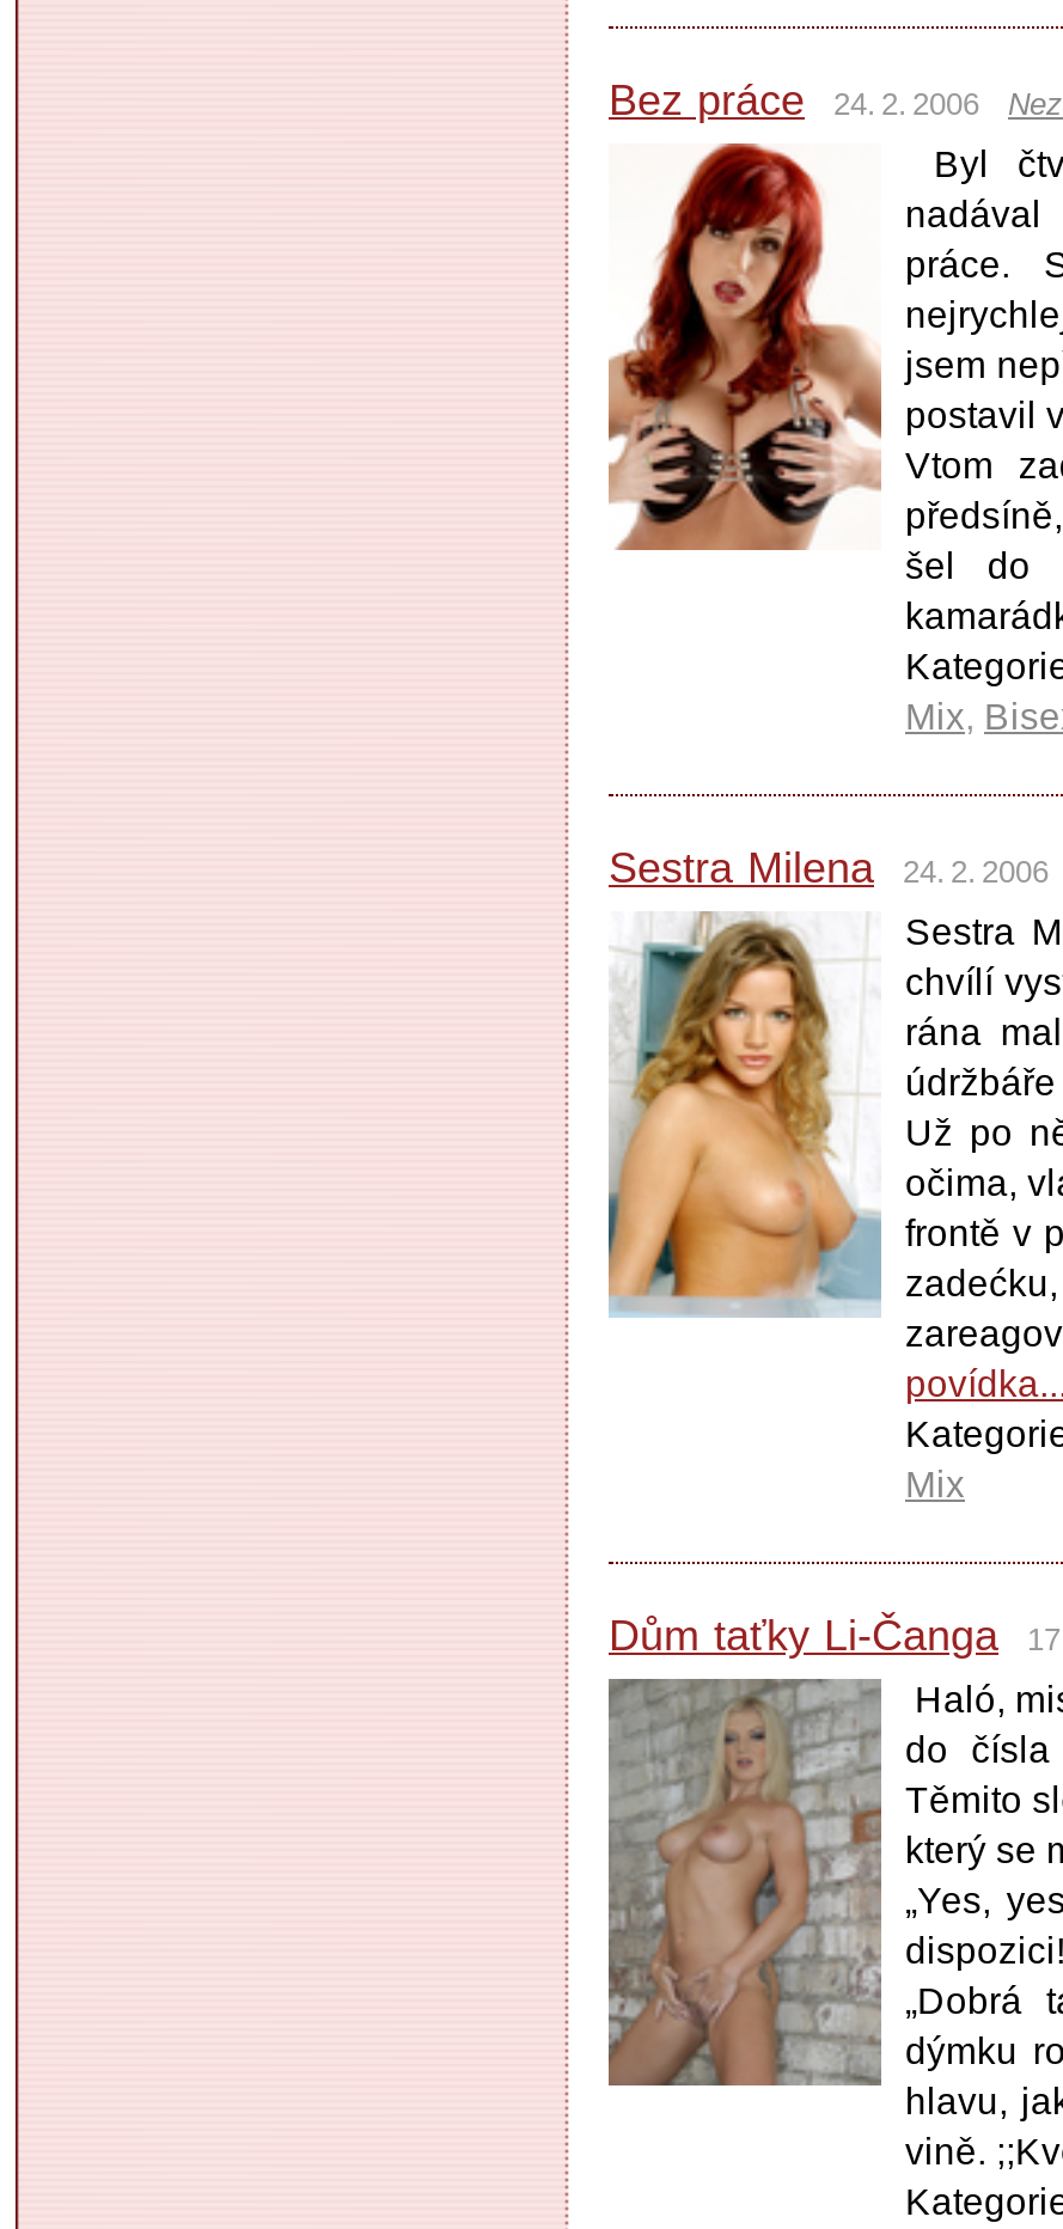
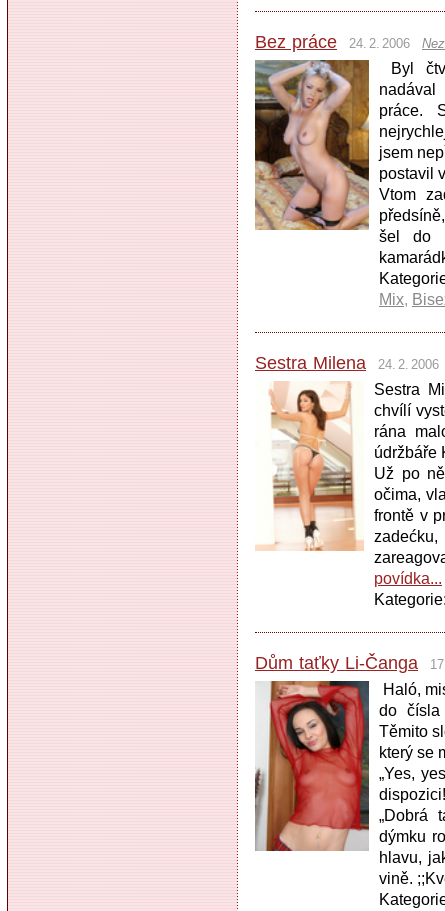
- [image]
+ [image]

- [image]
+ [image]

- Mix

- [image]
+ [image]
